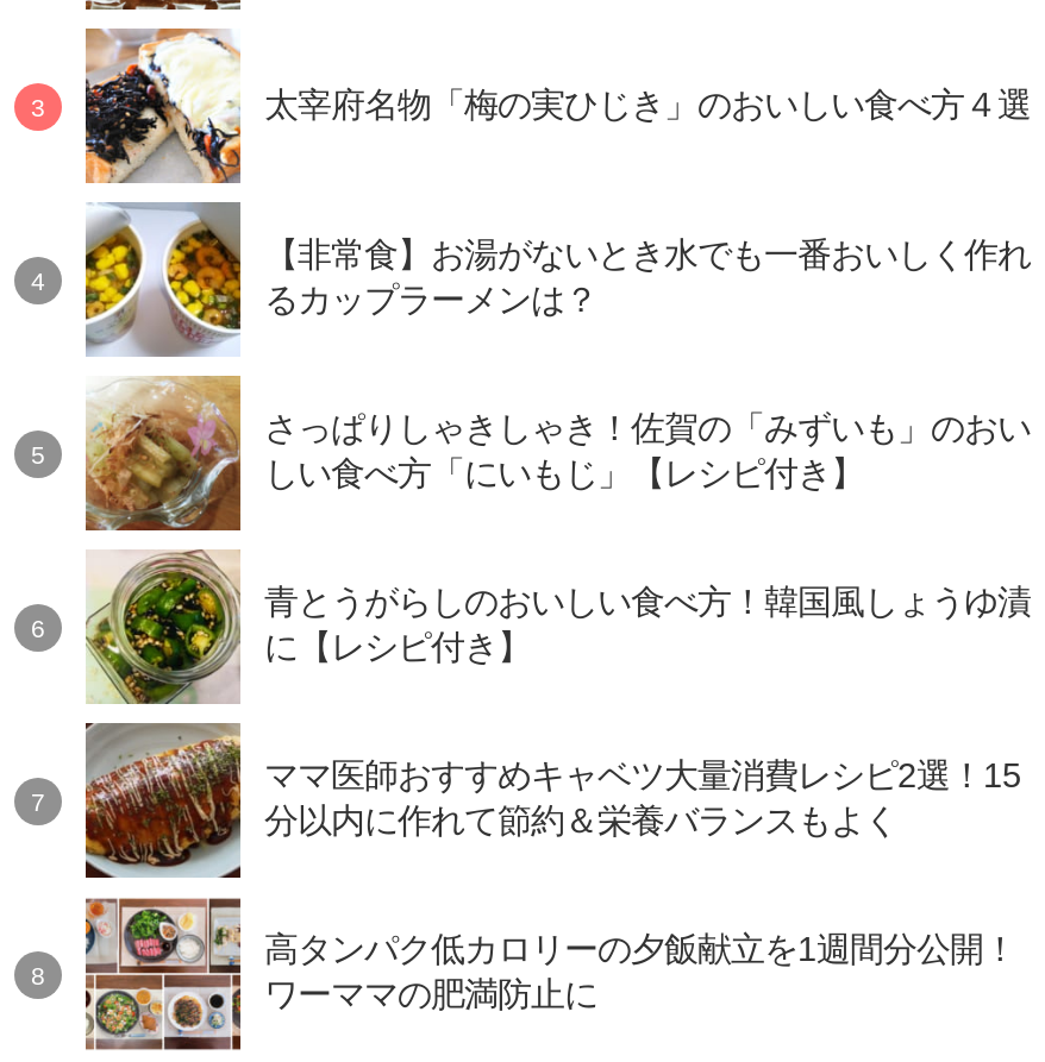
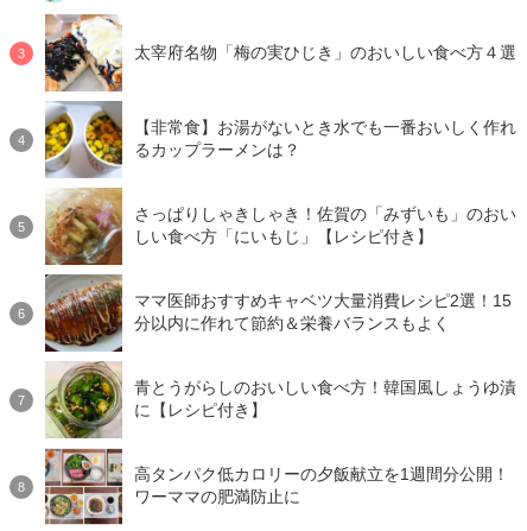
moved down: [image] | 青とうがらしのおいしい食べ方！韓国風しょうゆ漬 | に【レシピ付き】

moved up: ママ医師おすすめキャベツ大量消費レシピ2選！15 | 分以内に作れて節約＆栄養バランスもよく
